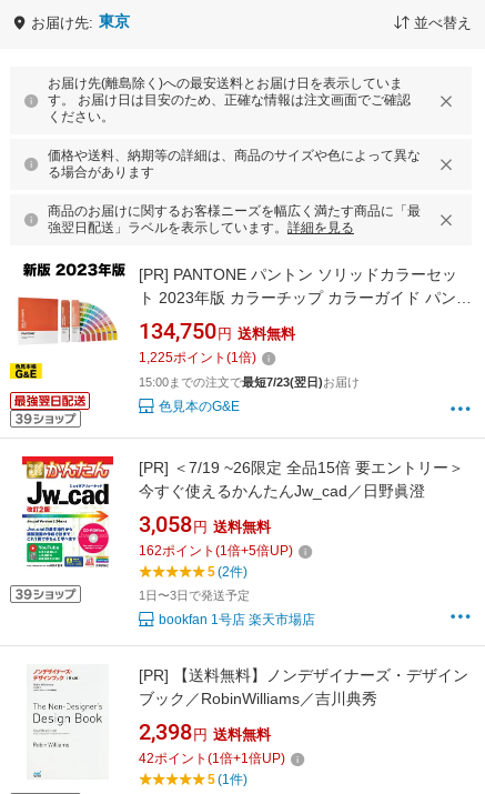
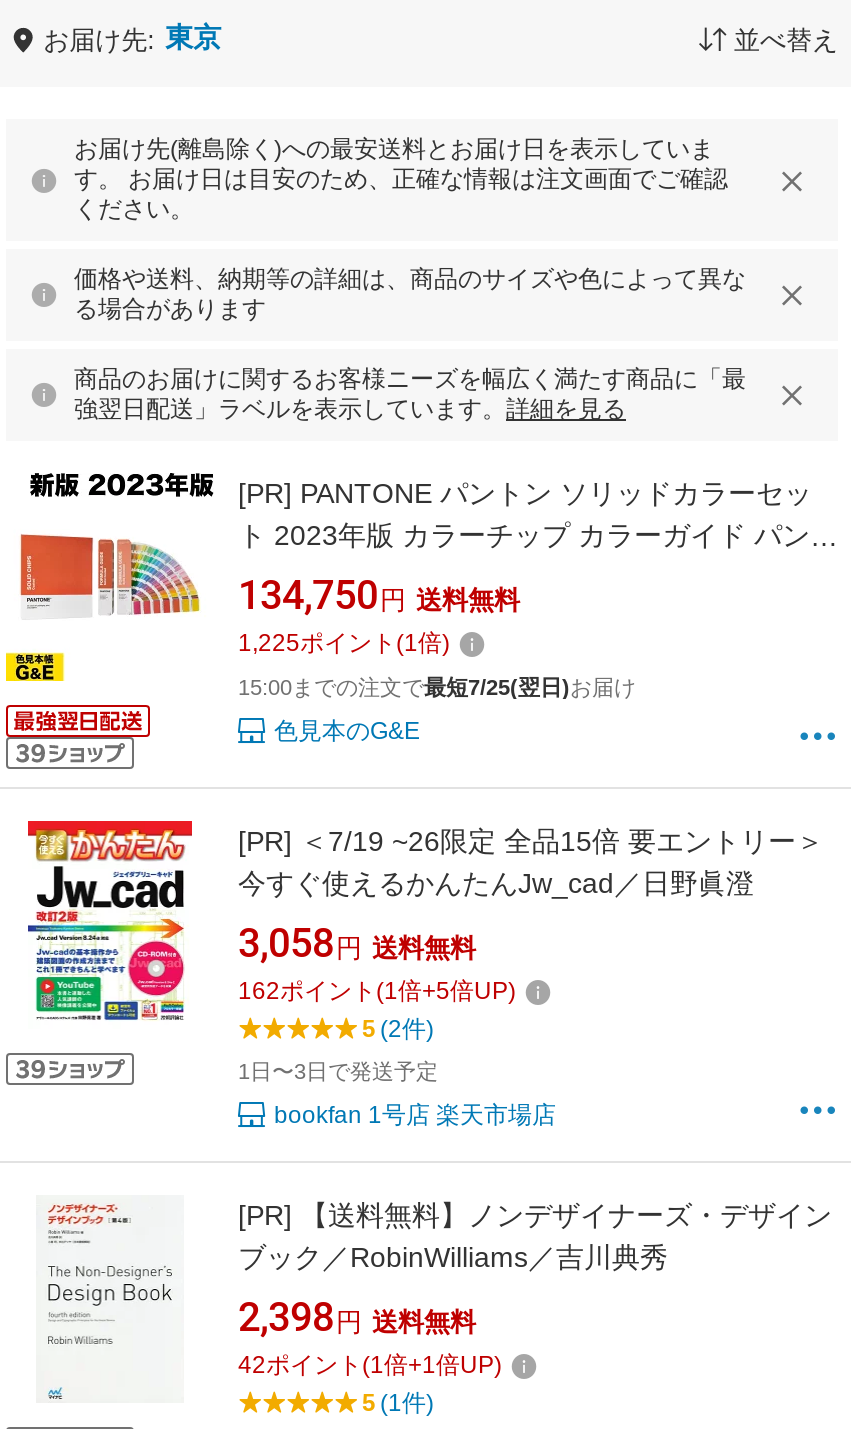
- 15:00までの注文で最短7/23(翌日)お届け
+ 15:00までの注文で最短7/25(翌日)お届け
